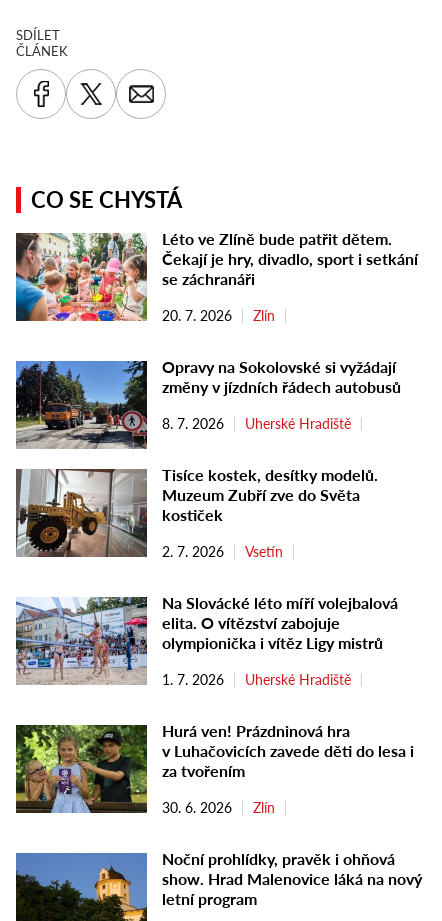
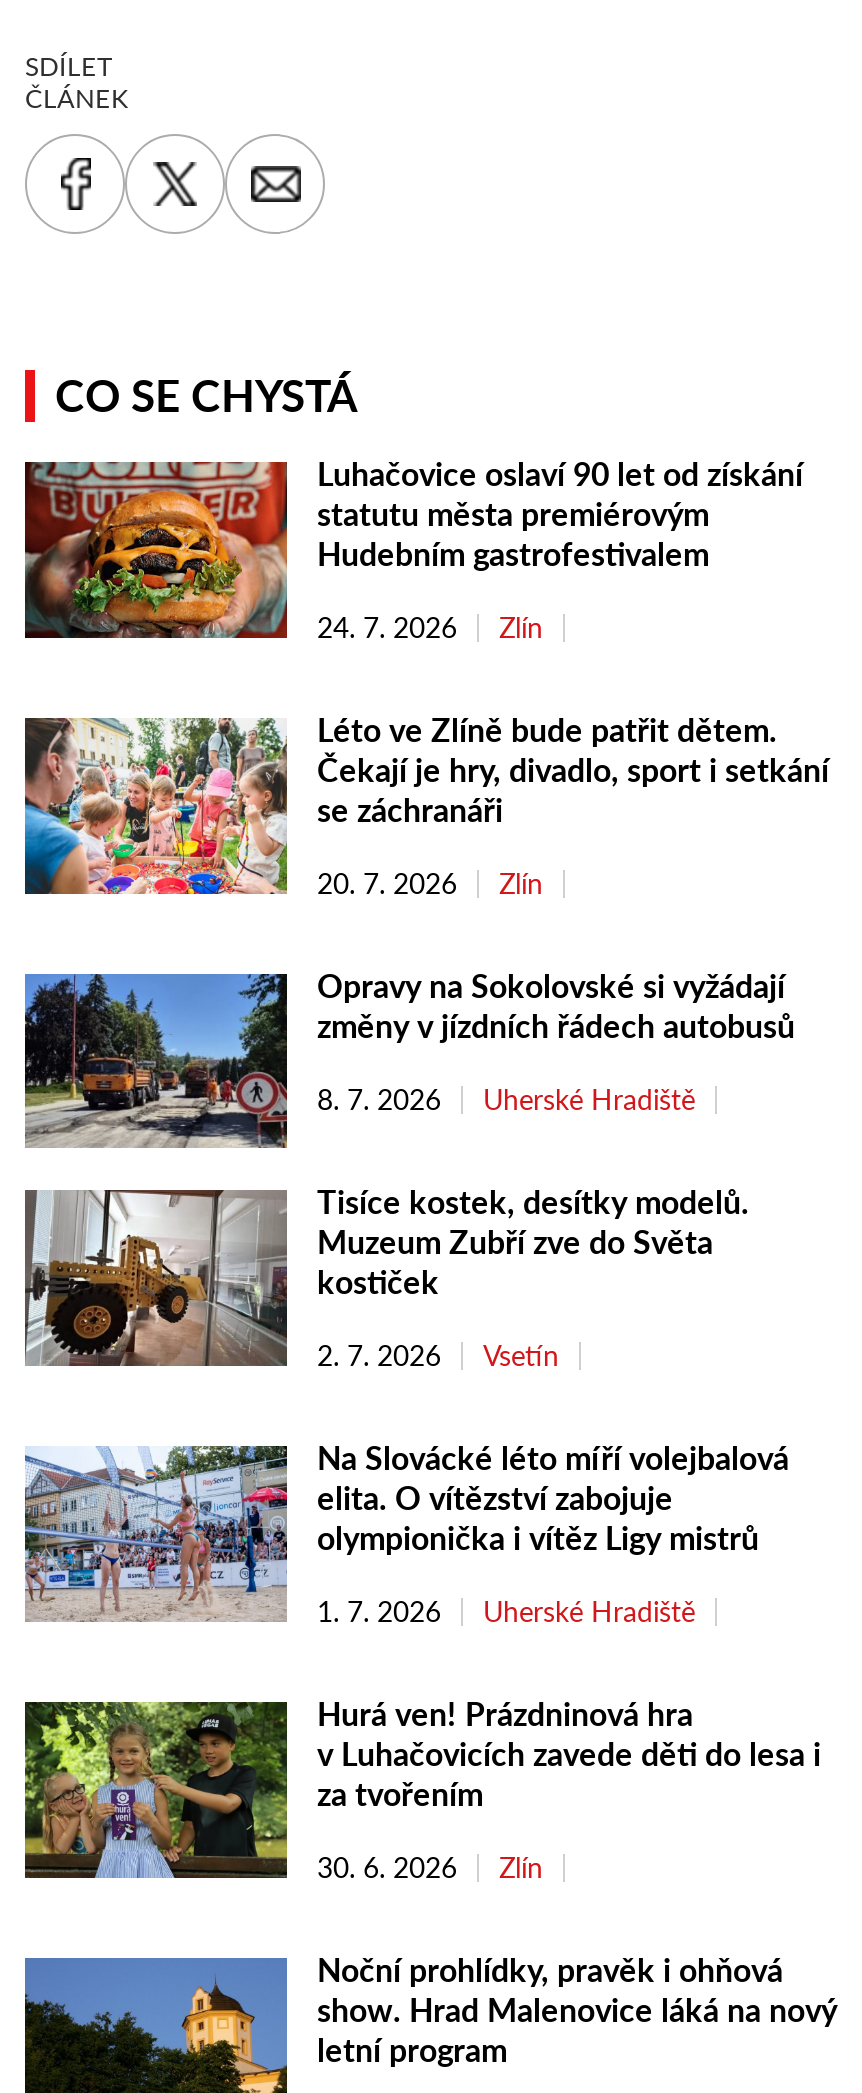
+ [image]
+ Luhačovice oslaví 90 let od získání
+ statutu města premiérovým
+ Hudebním gastrofestivalem
+ 24. 7. 2026
+ Zlín
